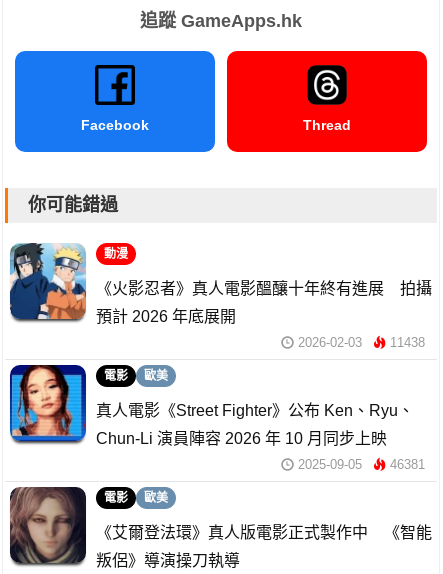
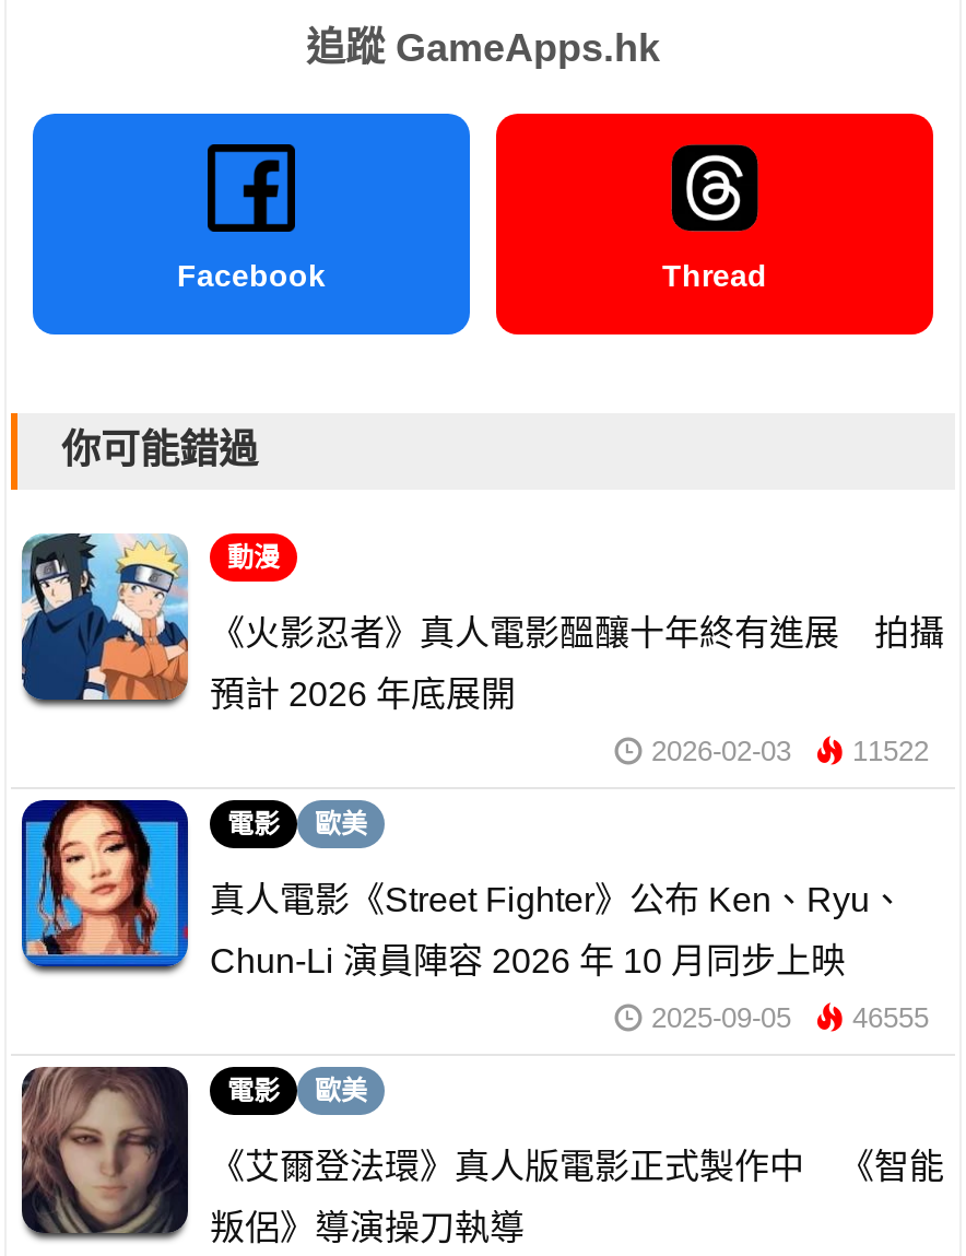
- 2026-02-03 11438
+ 2026-02-03 11522

- 2025-09-05 46381
+ 2025-09-05 46555
